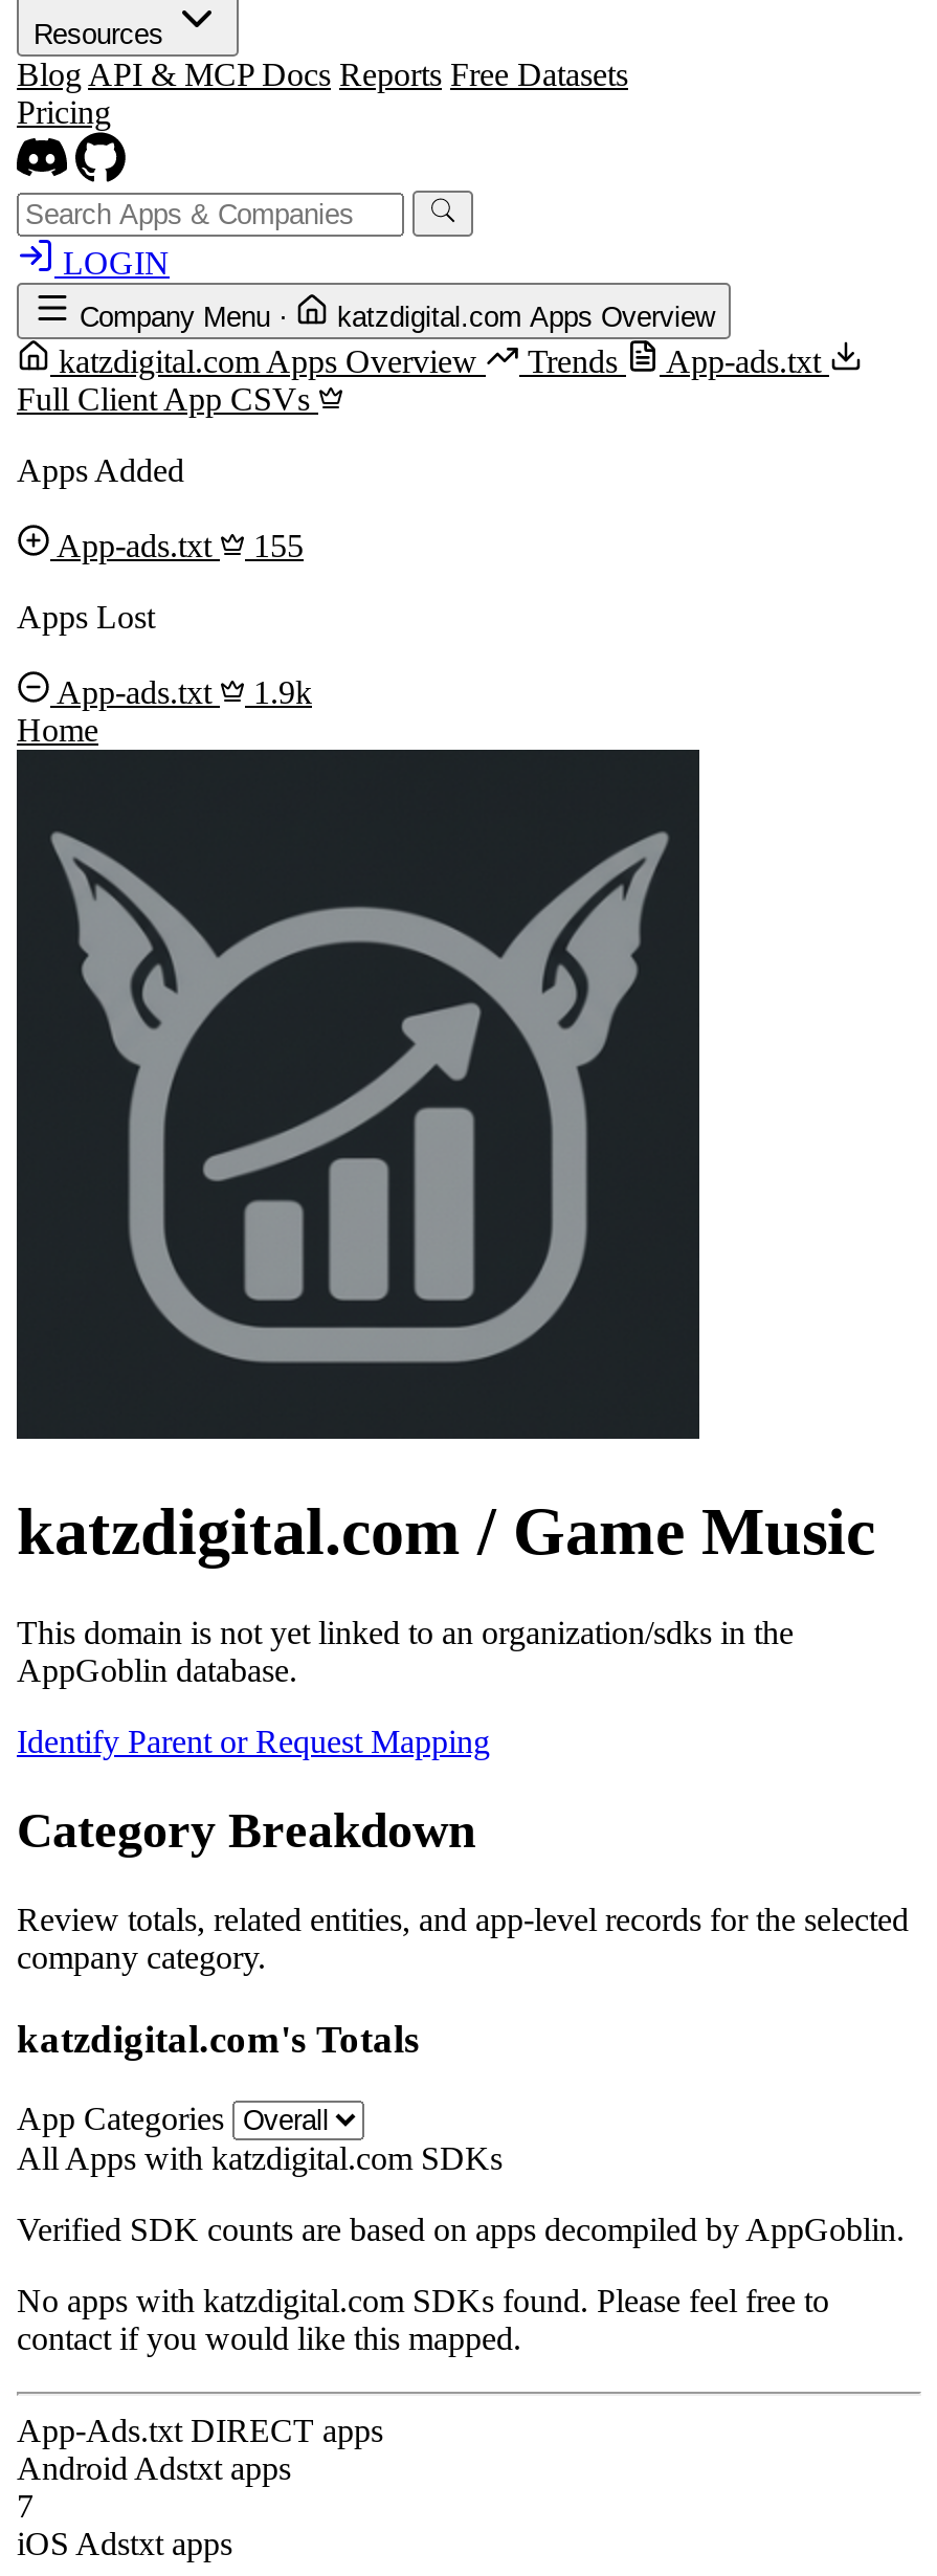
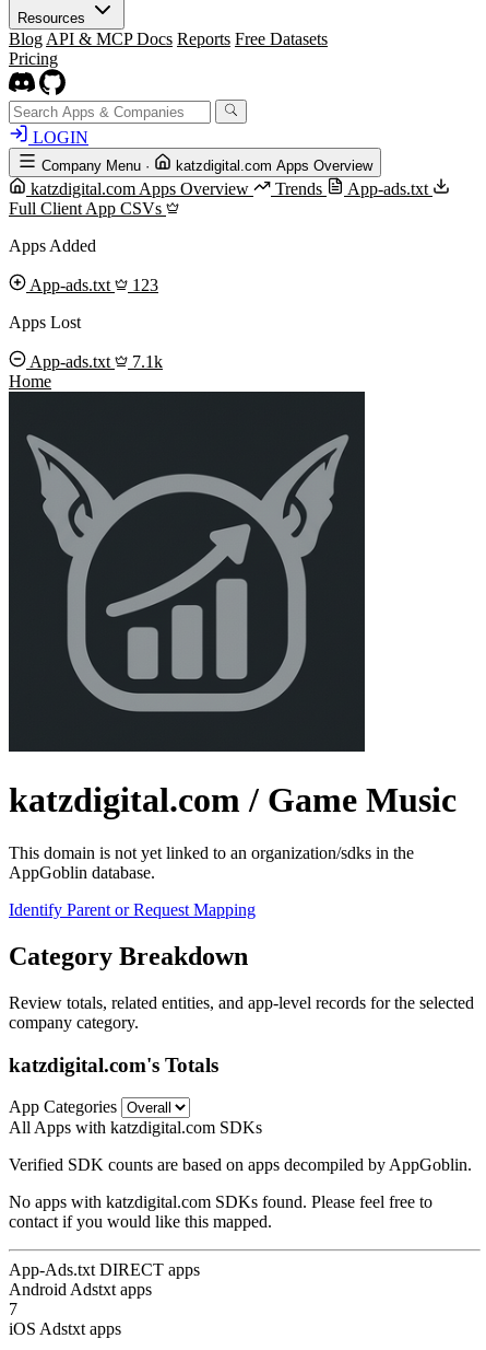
- App-ads.txt 155
+ App-ads.txt 123

- App-ads.txt 1.9k
+ App-ads.txt 7.1k
